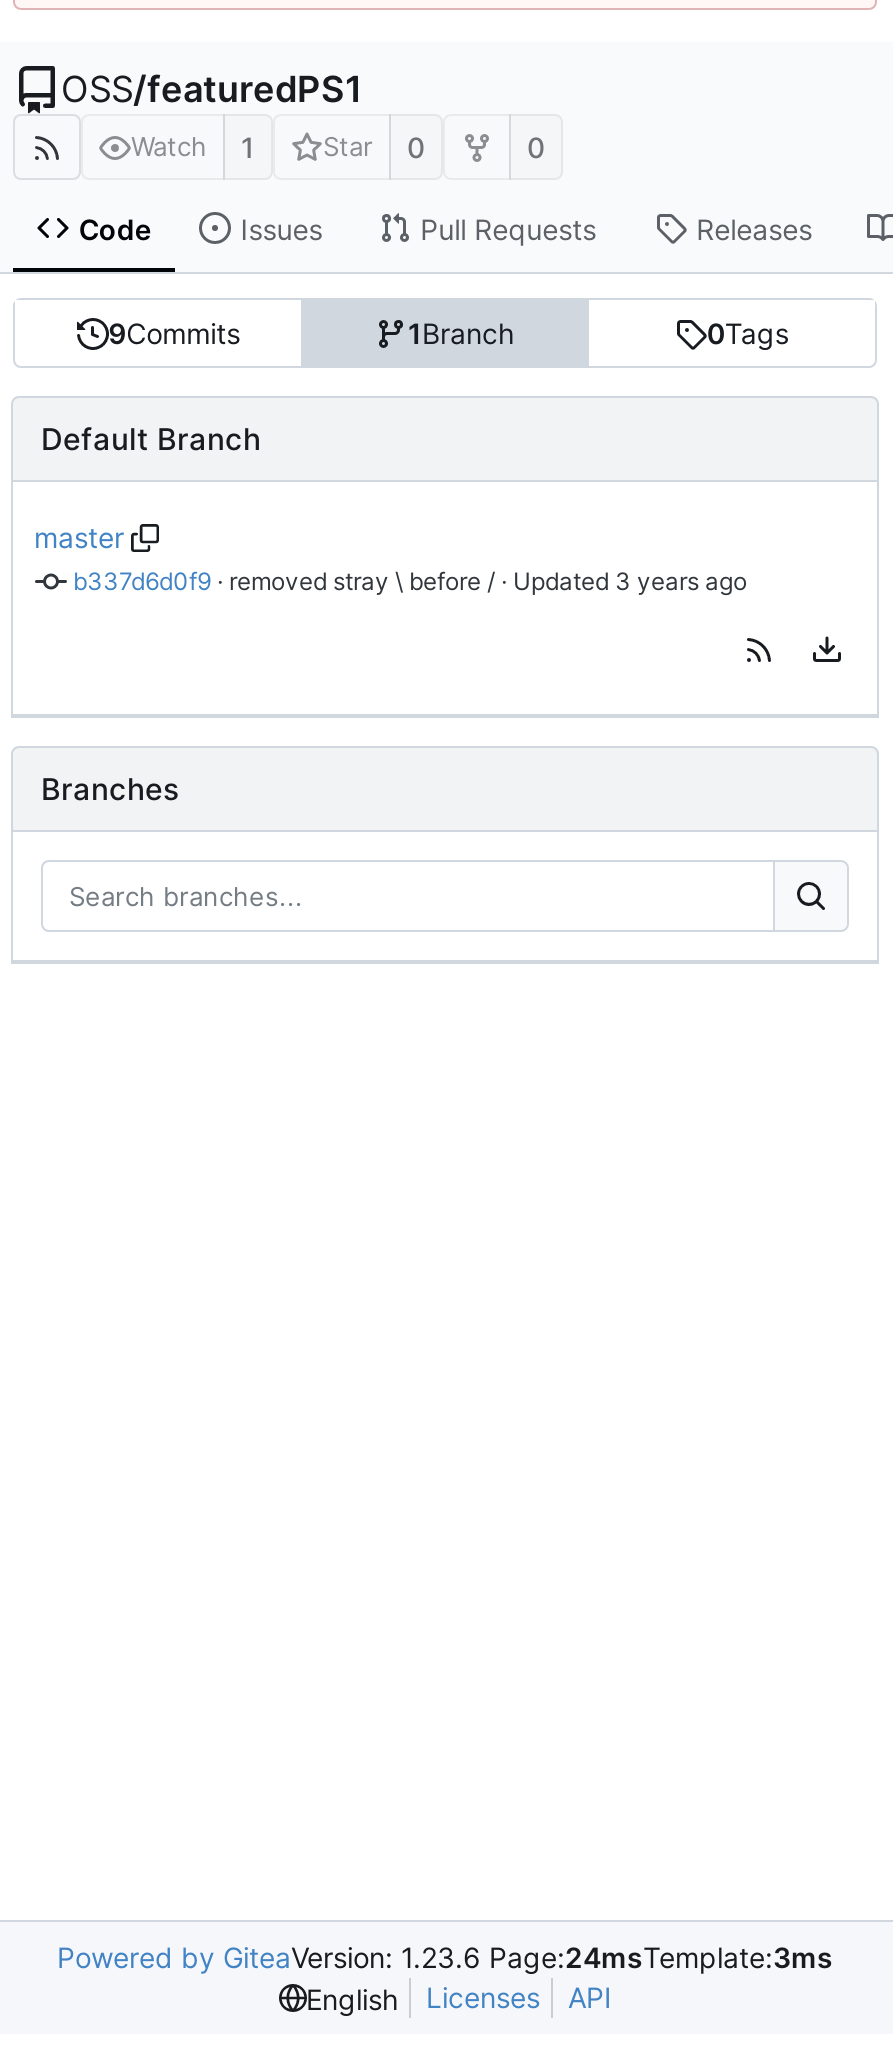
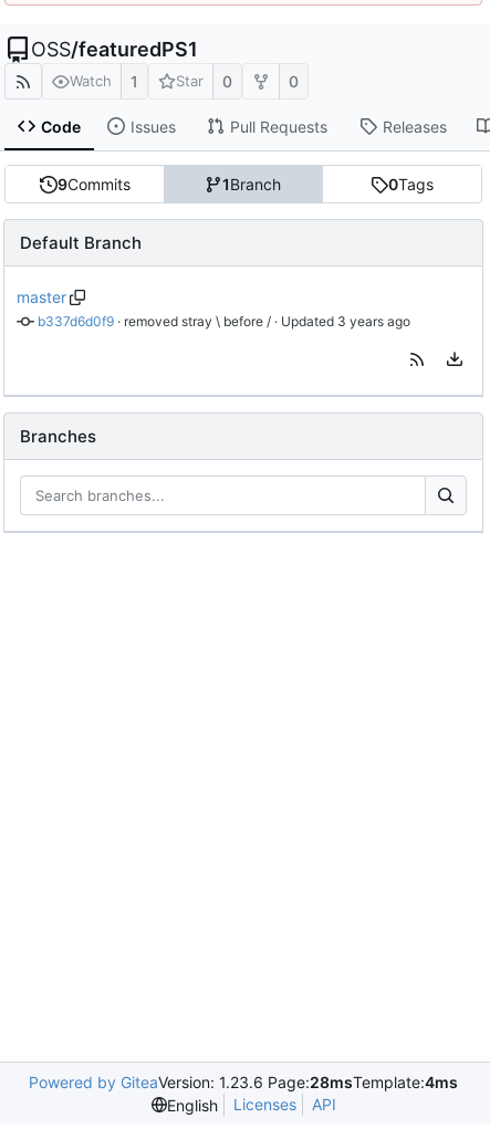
- Powered by GiteaVersion: 1.23.6 Page:24msTemplate:3ms
+ Powered by GiteaVersion: 1.23.6 Page:28msTemplate:4ms
